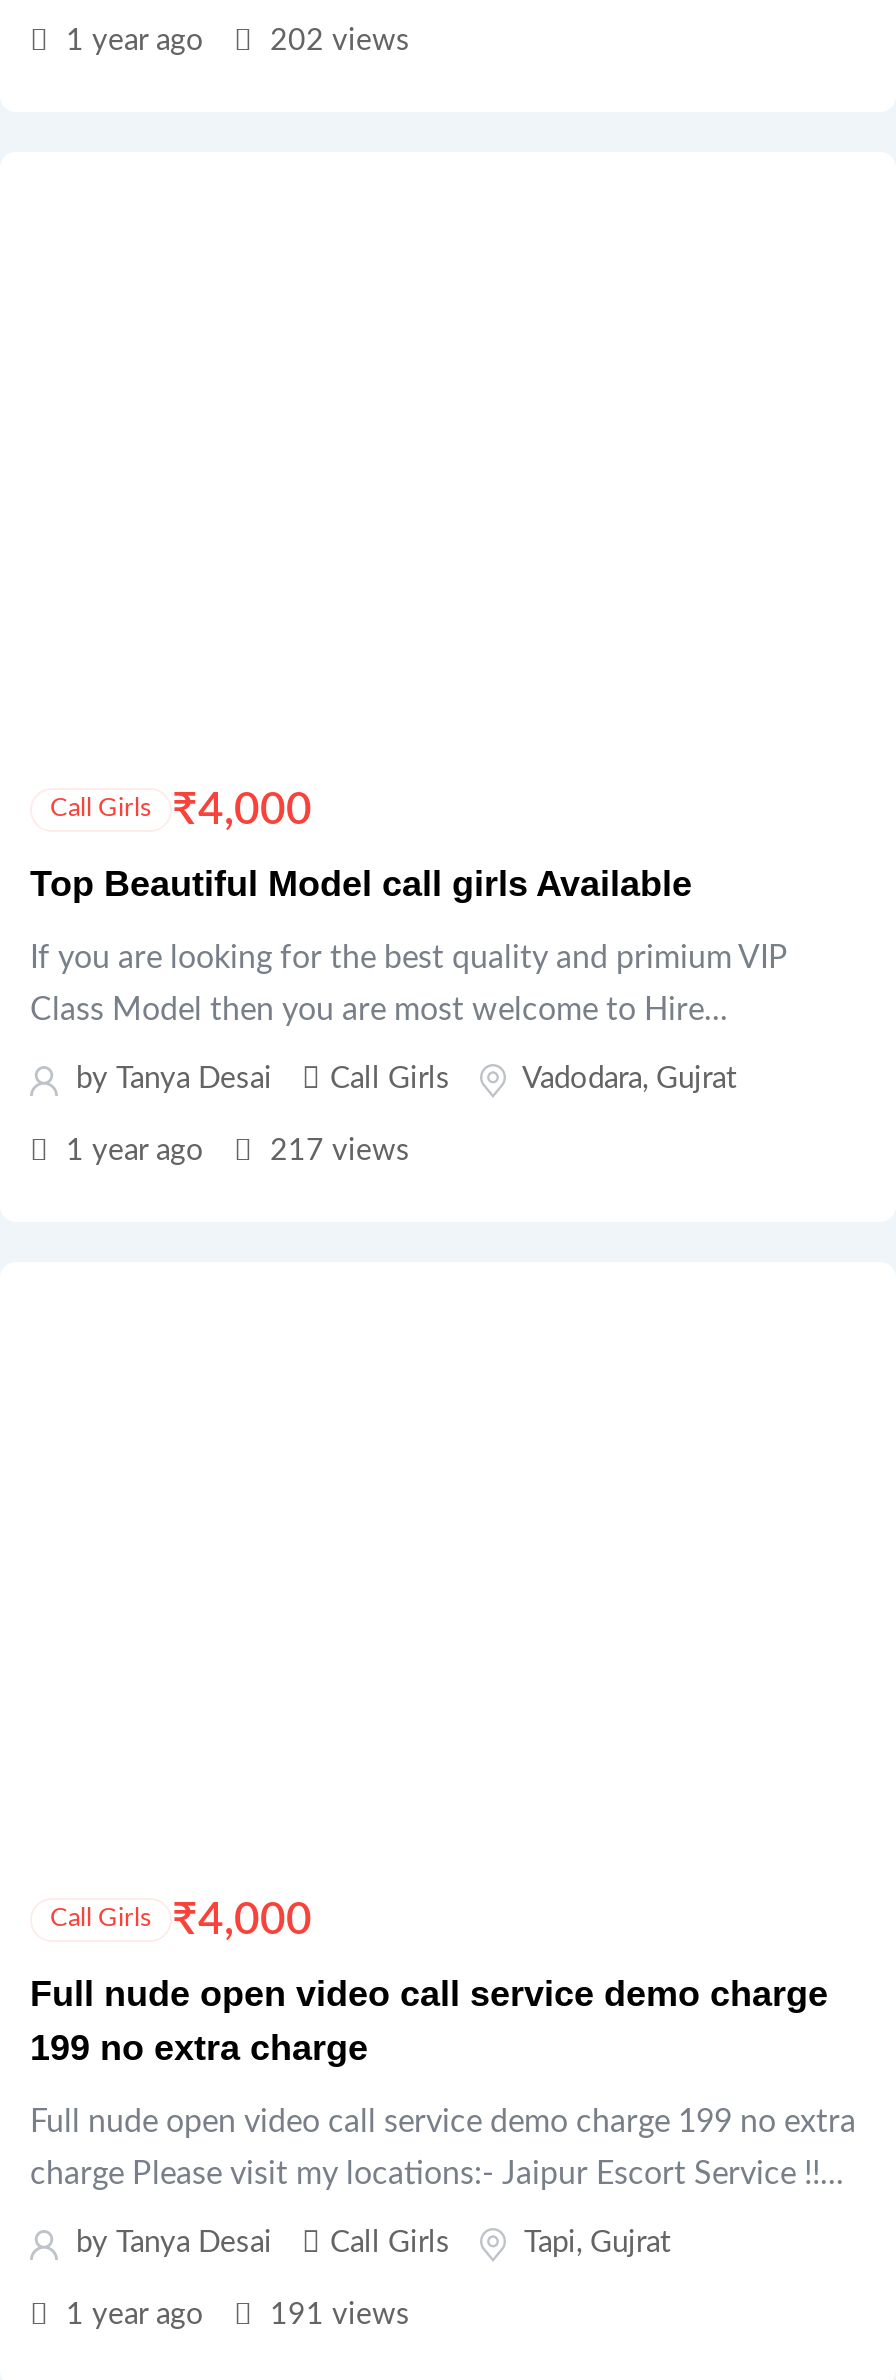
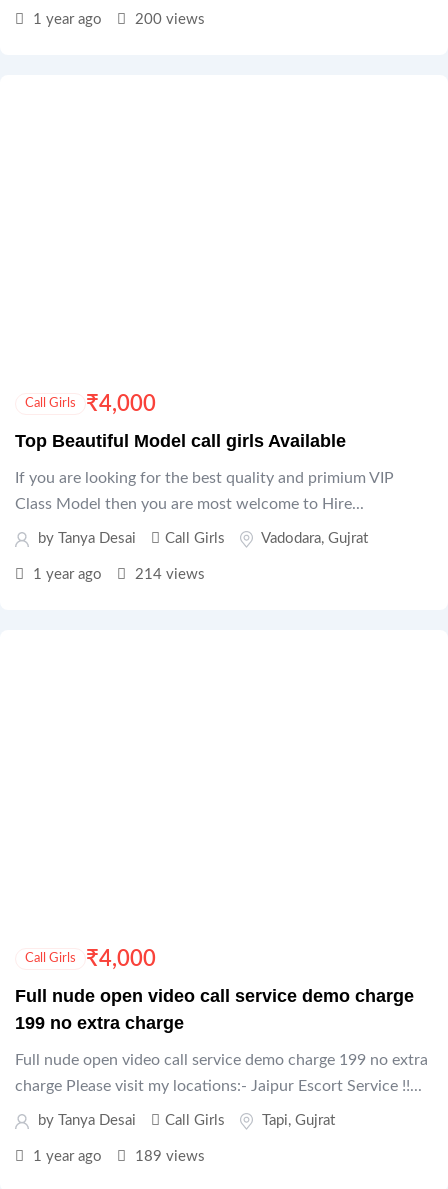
- 1 year ago 202 views
+ 1 year ago 200 views

- 1 year ago 217 views
+ 1 year ago 214 views

- 1 year ago 191 views
+ 1 year ago 189 views
